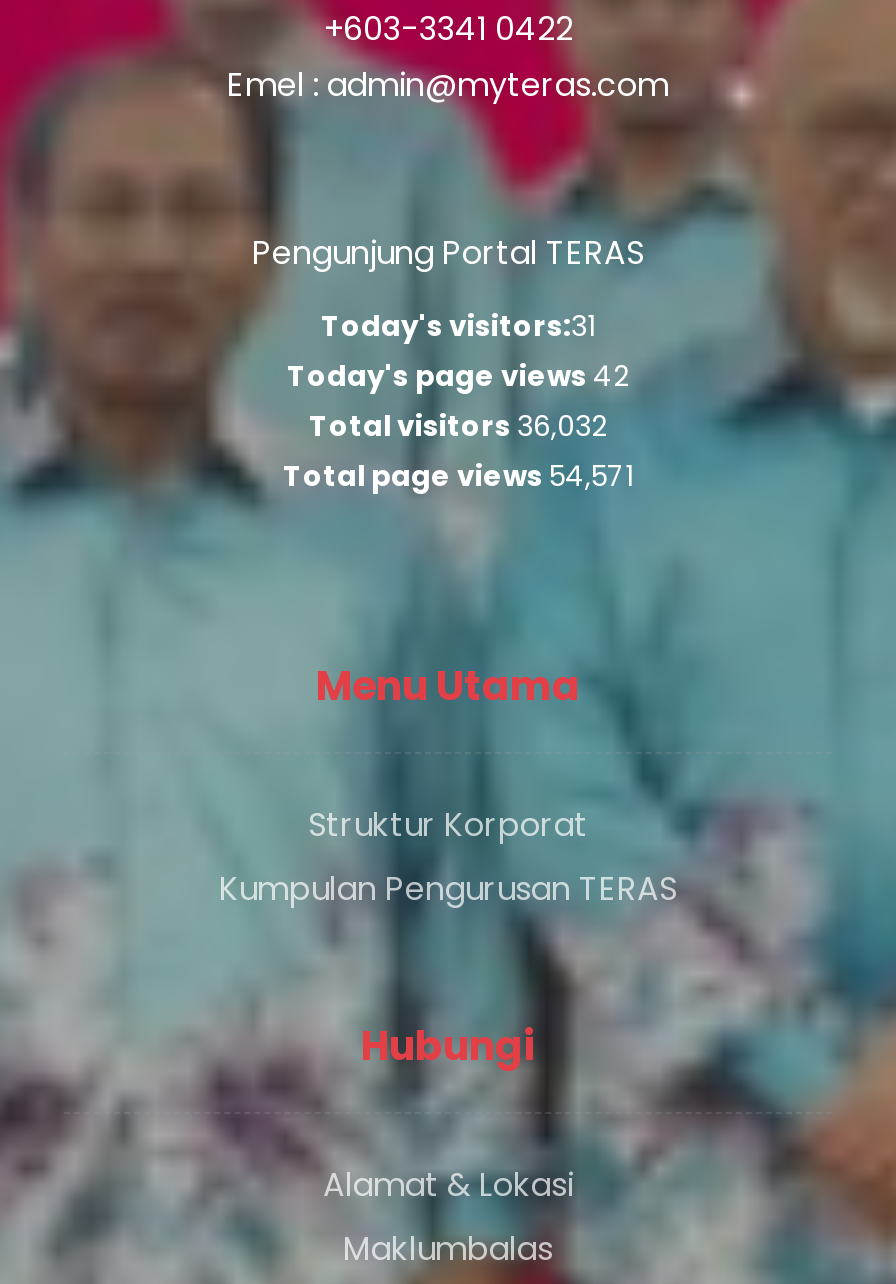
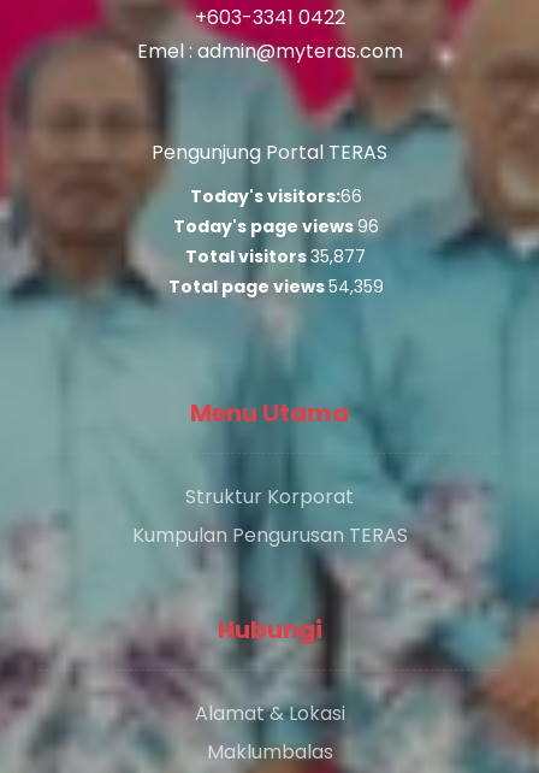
- Today's visitors:31
+ Today's visitors:66

- Today's page views 42
+ Today's page views 96

- Total visitors 36,032
+ Total visitors 35,877

- Total page views 54,571
+ Total page views 54,359
